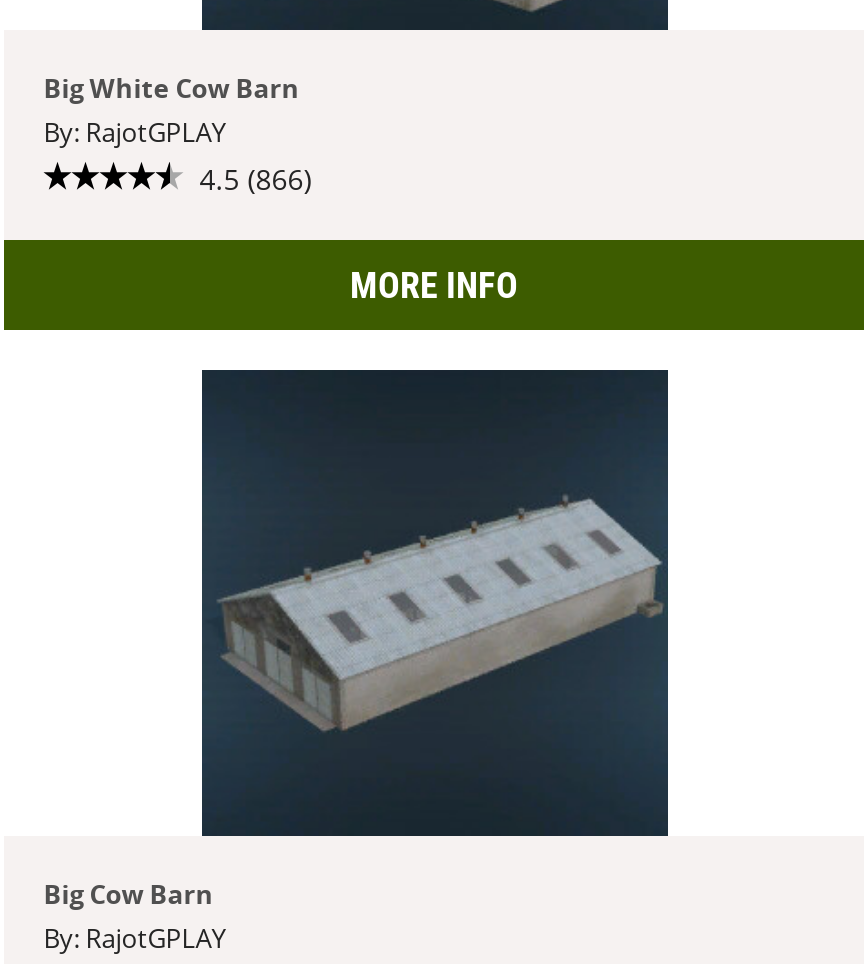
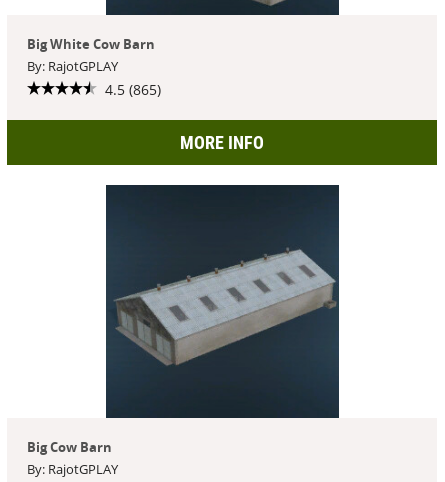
- 4.5 (866)
+ 4.5 (865)
